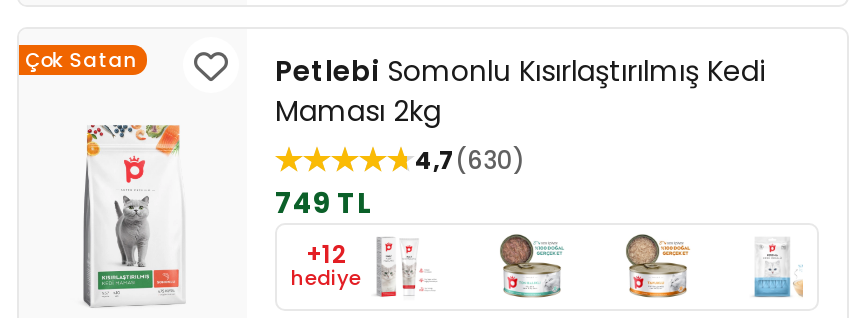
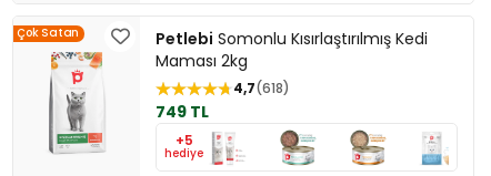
- [image]
+ [image]

- 4,7 630
+ 4,7 618

- +12
+ +5
